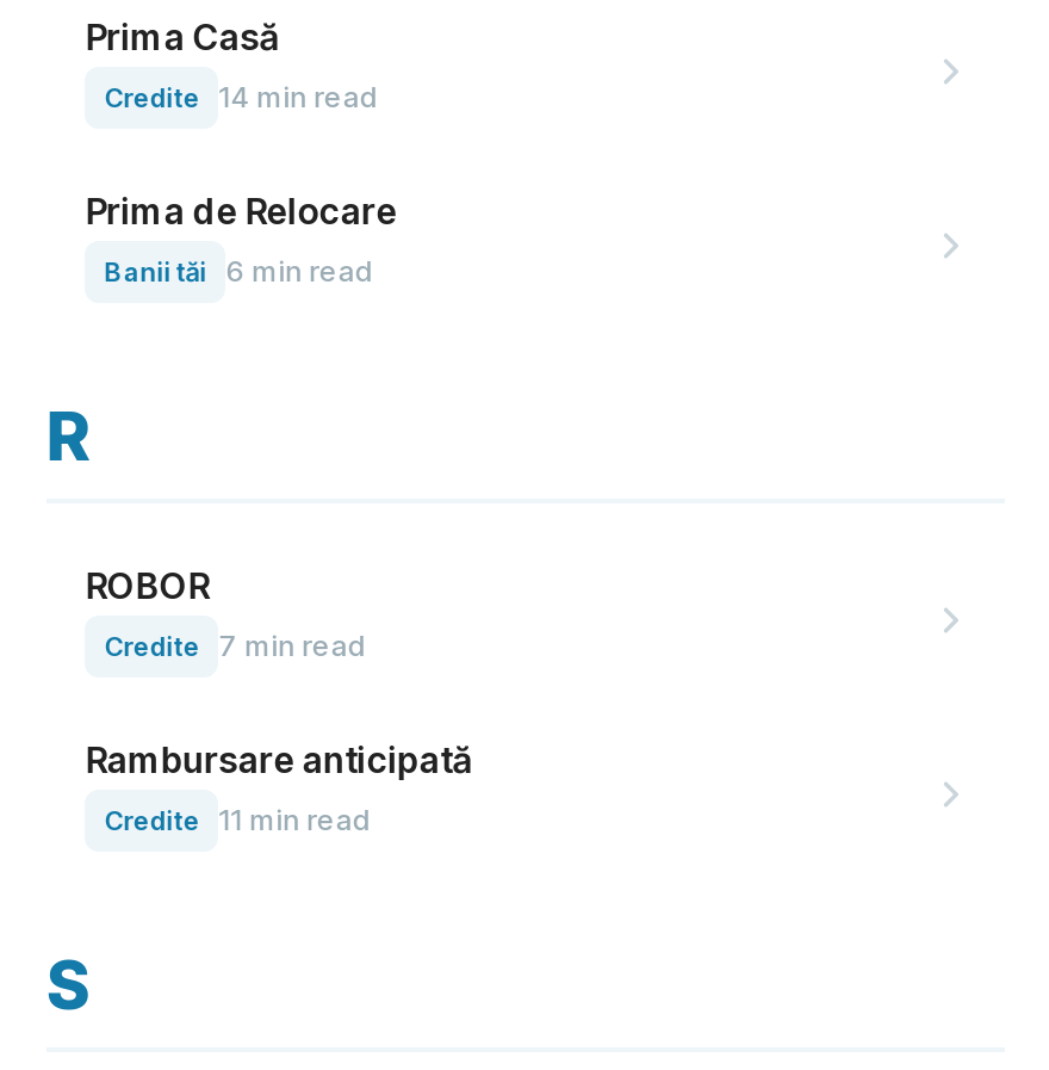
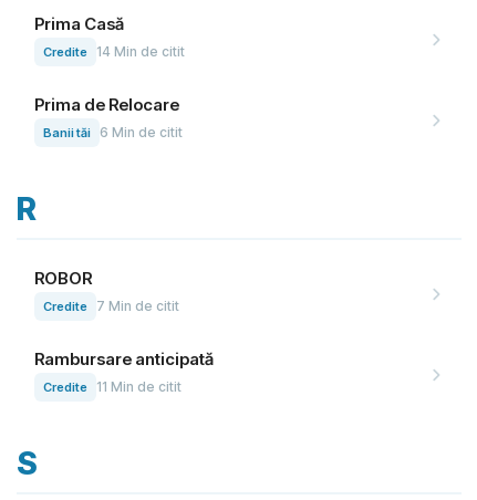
- Credite 14 min read
+ Credite 14 Min de citit

- Banii tăi 6 min read
+ Banii tăi 6 Min de citit

- Credite 7 min read
+ Credite 7 Min de citit

- Credite 11 min read
+ Credite 11 Min de citit
